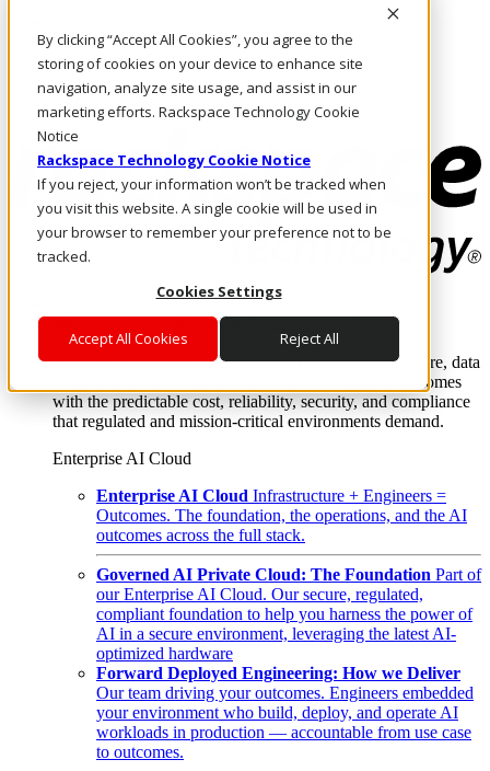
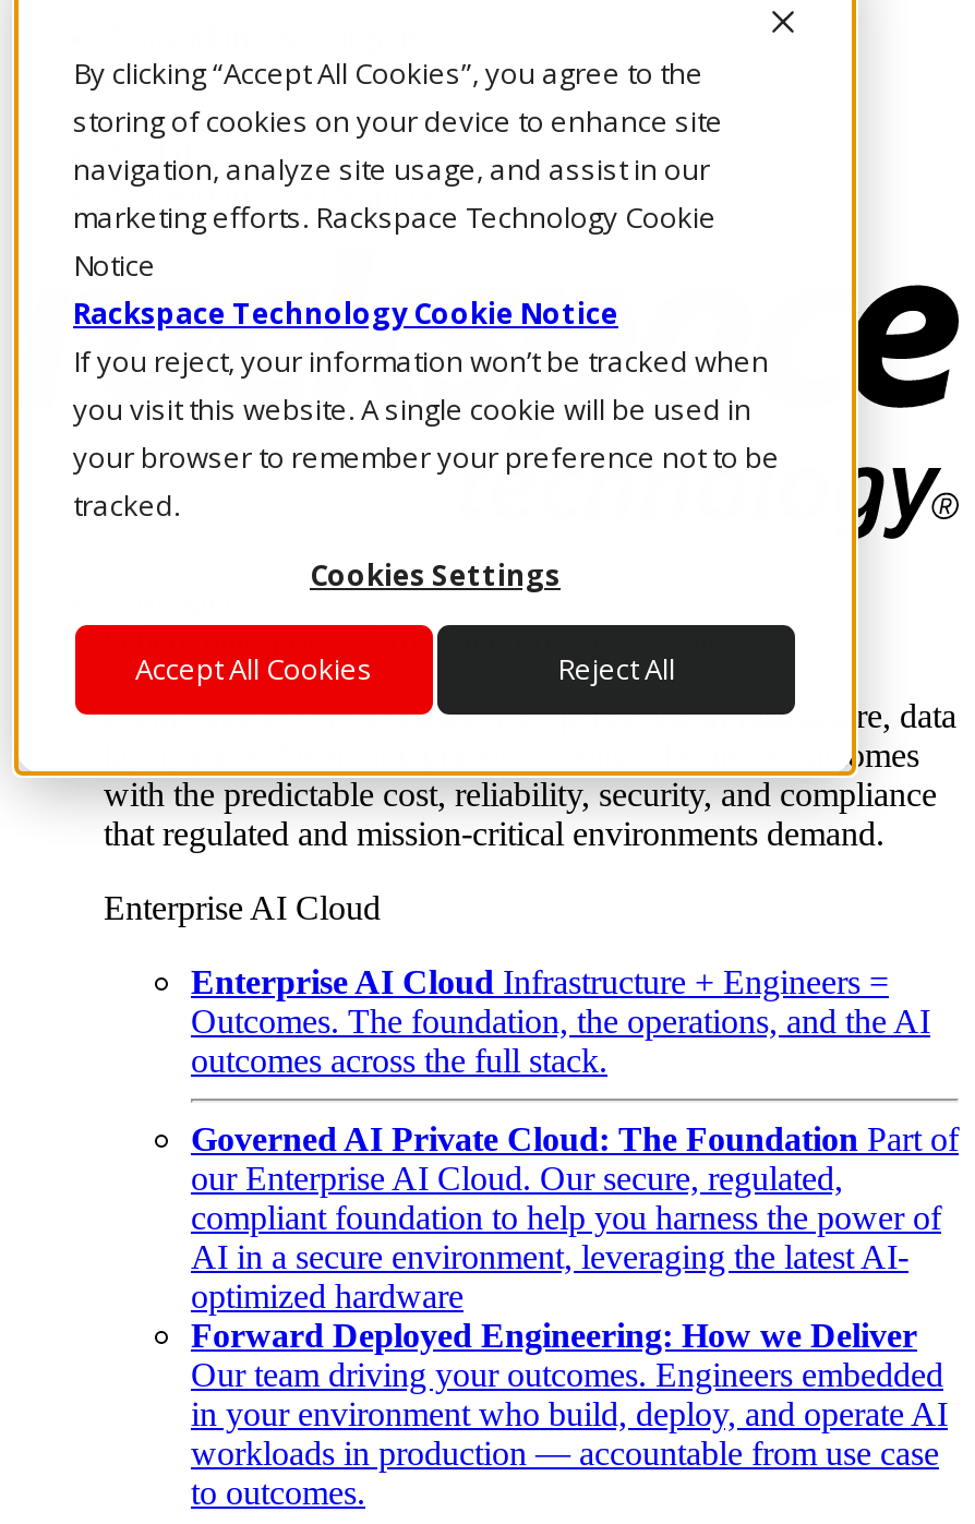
- your environment who build, deploy, and operate AI
+ in your environment who build, deploy, and operate AI
